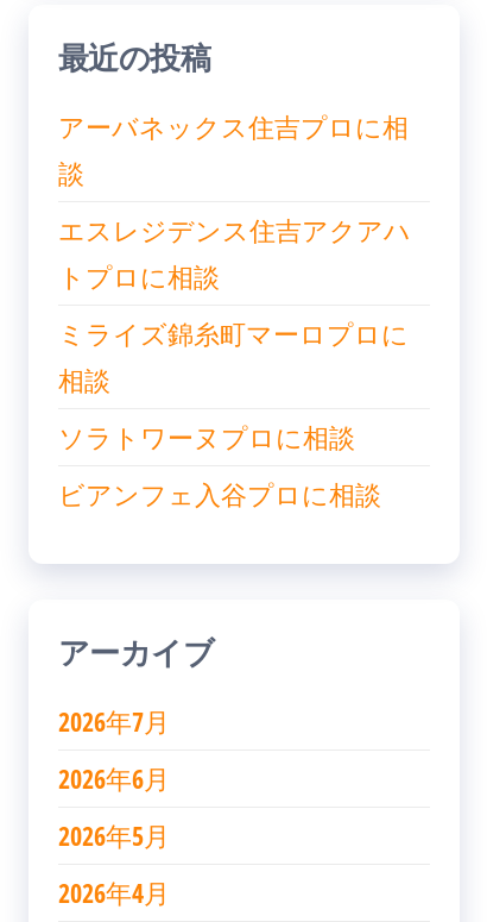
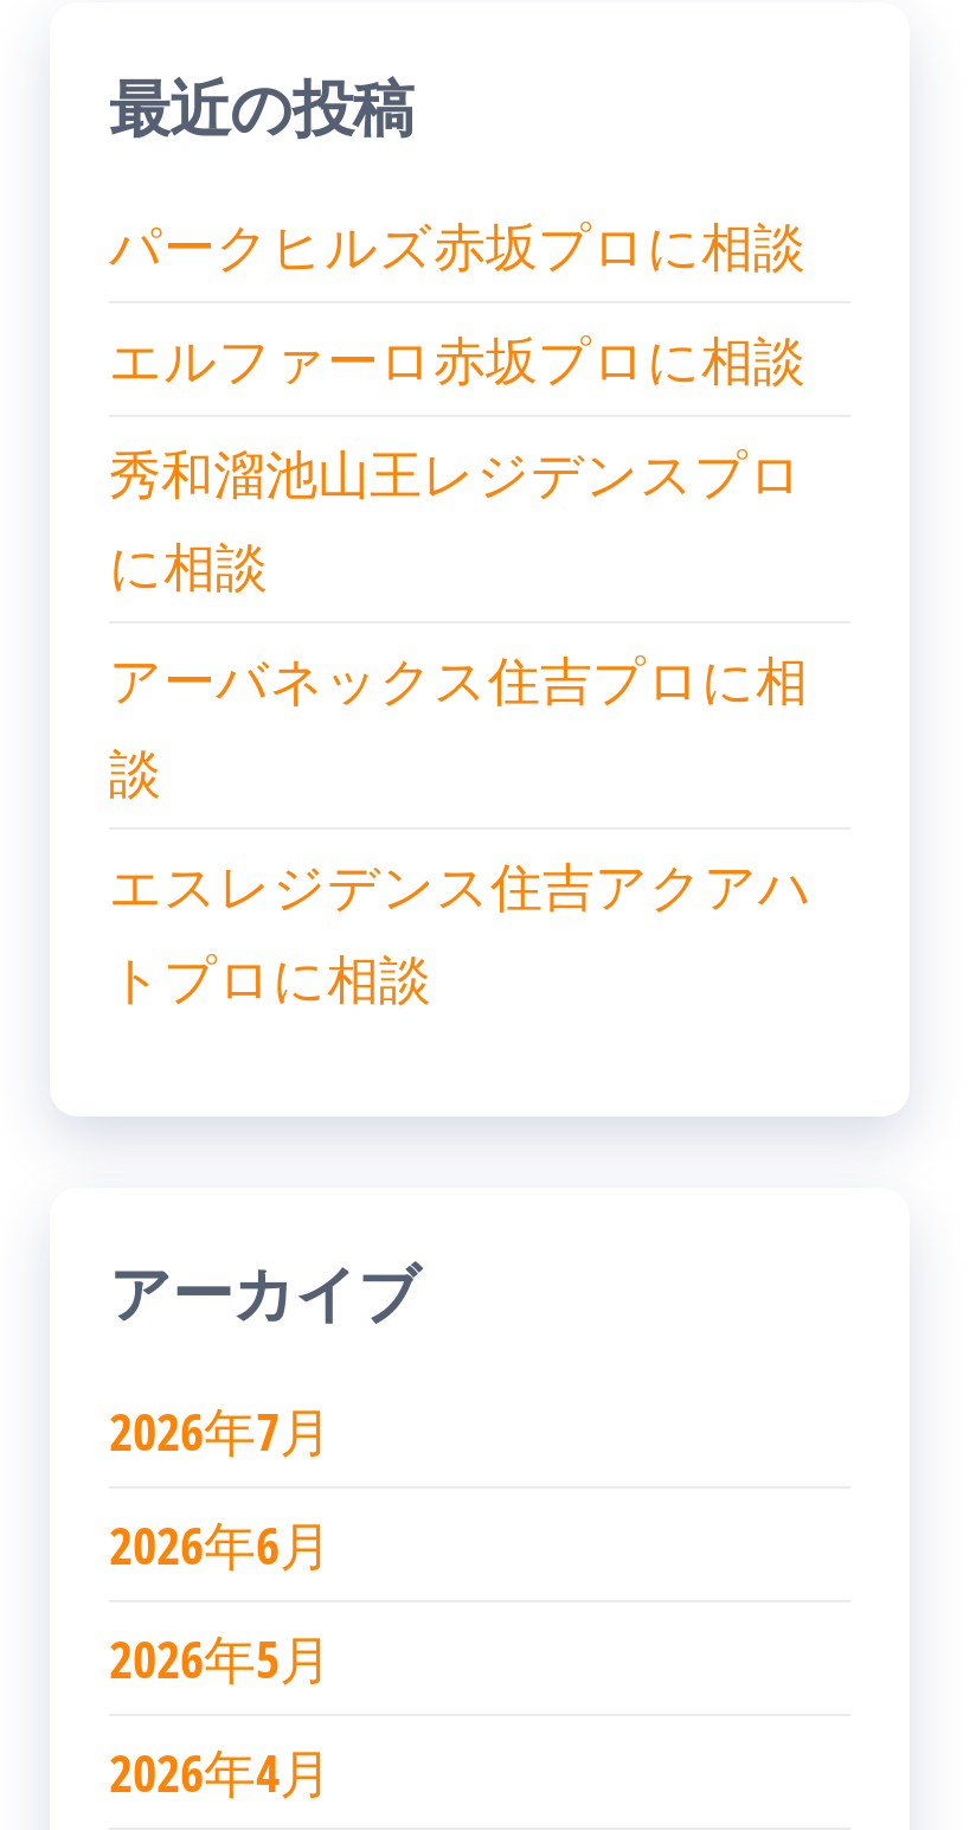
+ パークヒルズ赤坂プロに相談
+ エルファーロ赤坂プロに相談
+ 秀和溜池山王レジデンスプロ
+ に相談

moved down: アーバネックス住吉プロに相 | 談 | エスレジデンス住吉アクアハ | トプロに相談

- ミライズ錦糸町マーロプロに
- 相談
- ソラトワーヌプロに相談
- ビアンフェ入谷プロに相談
